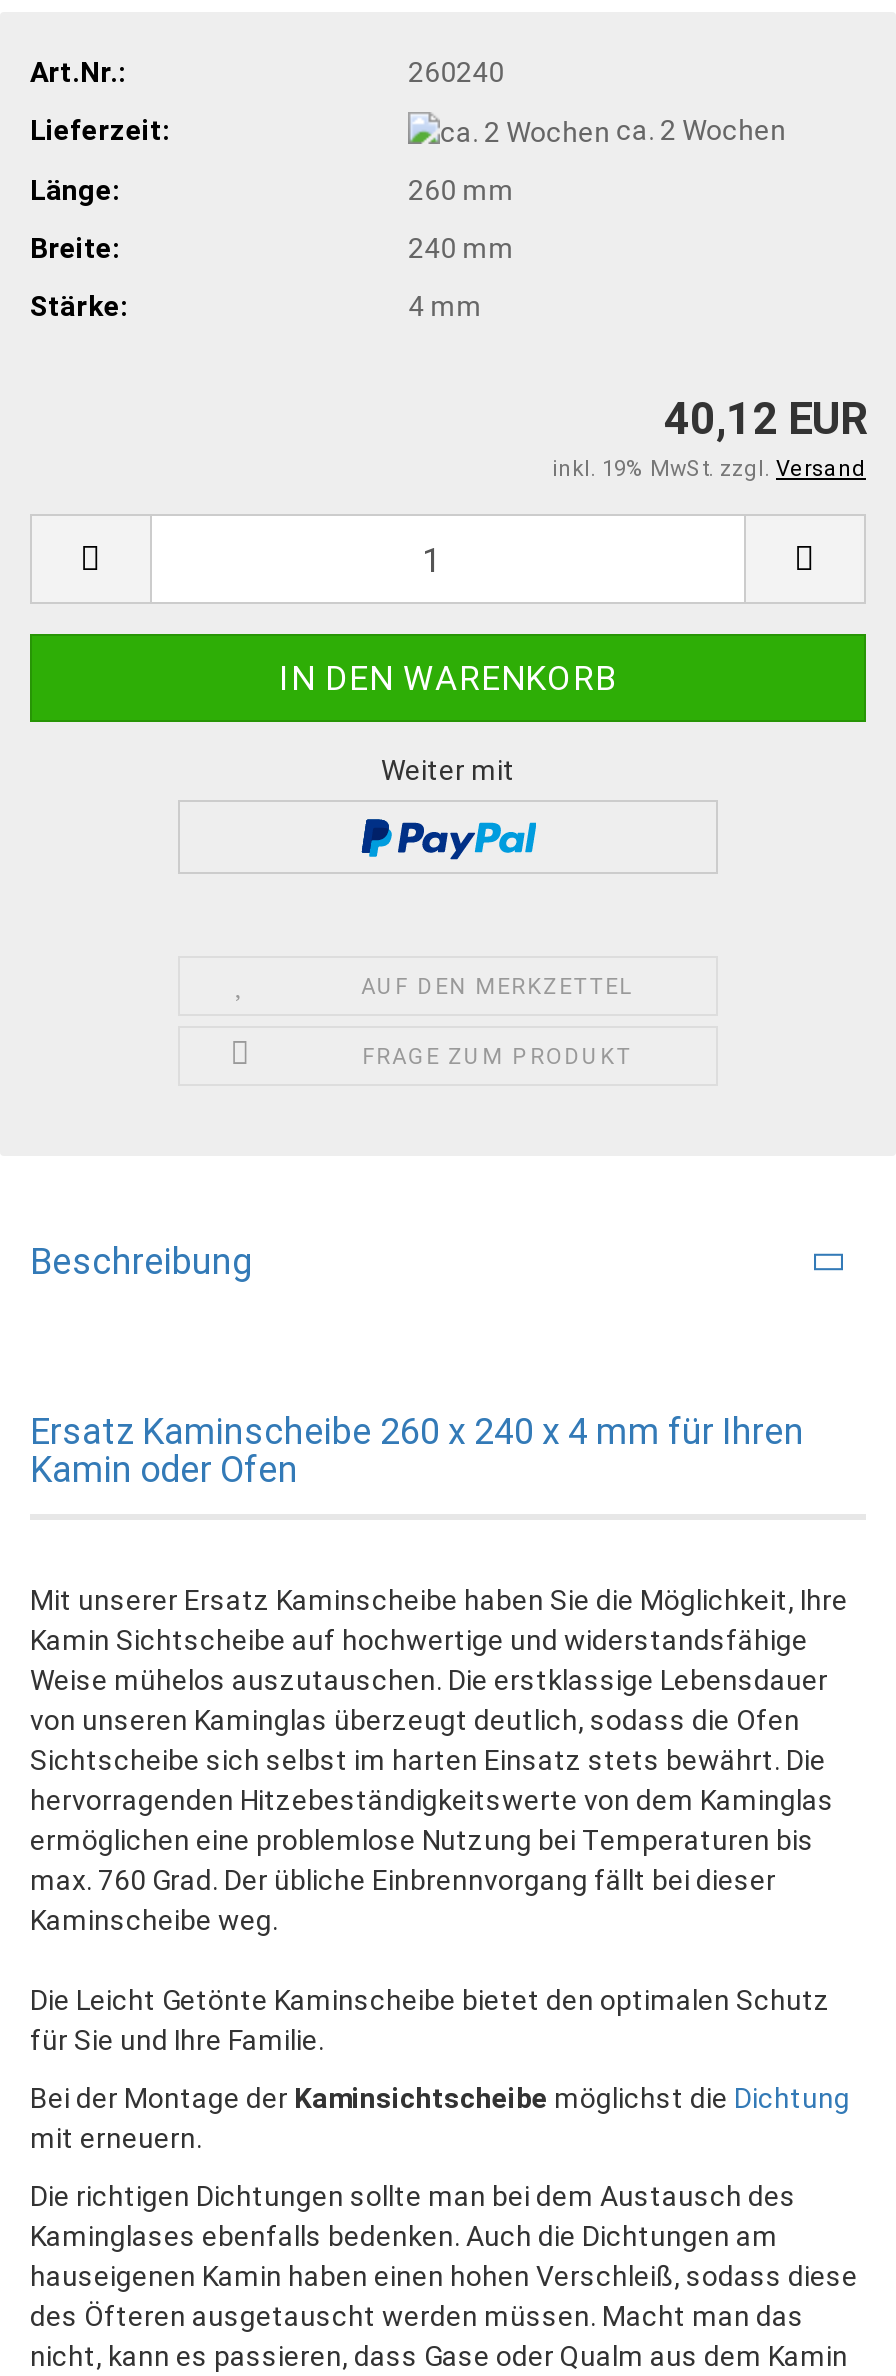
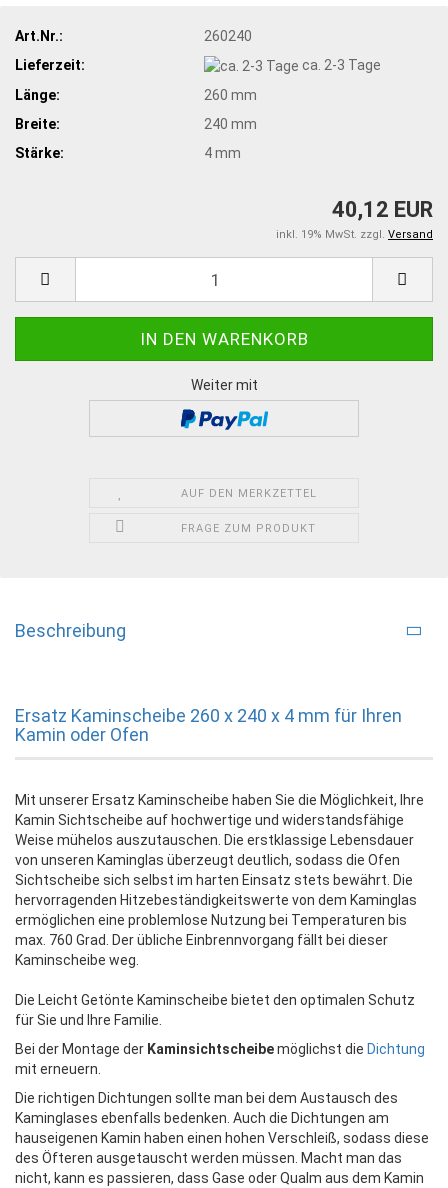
- ca. 2 Wochen
+ ca. 2-3 Tage
